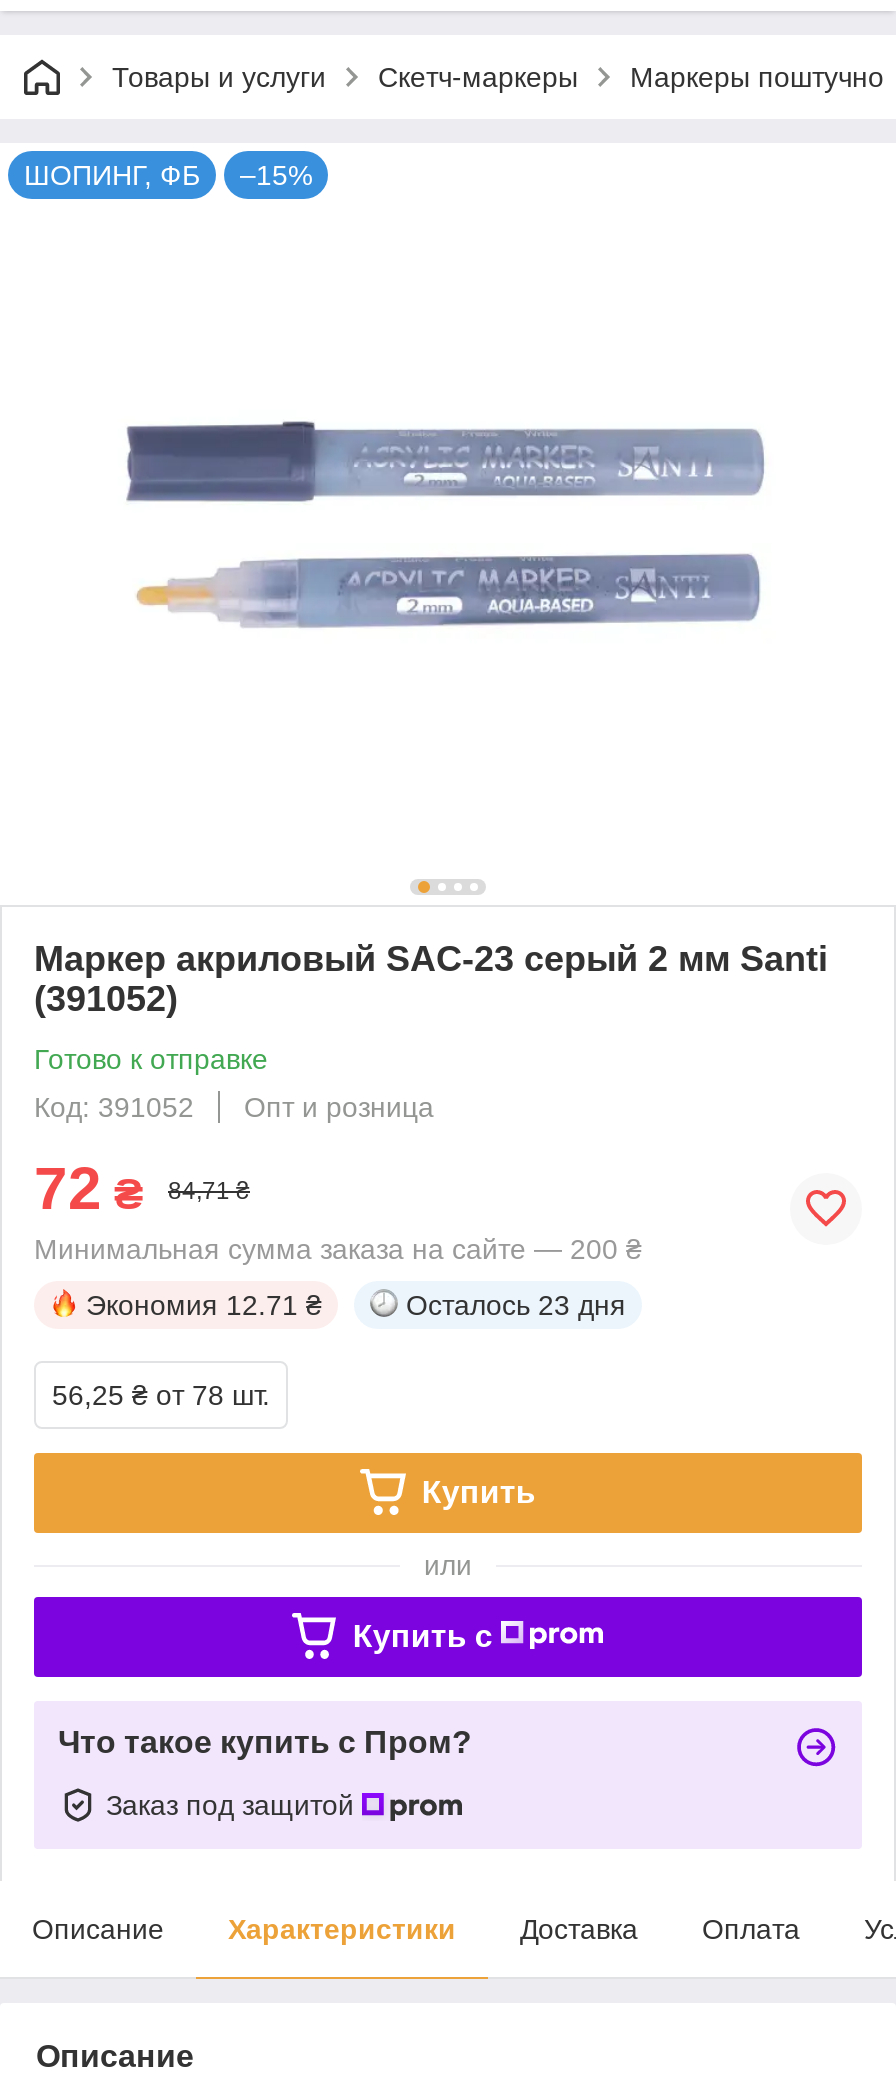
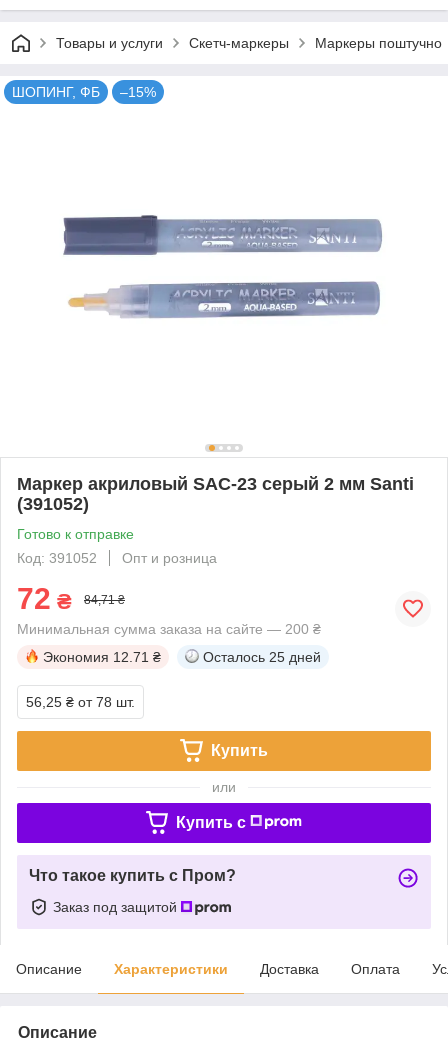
- Осталось 23 дня
+ Осталось 25 дней
